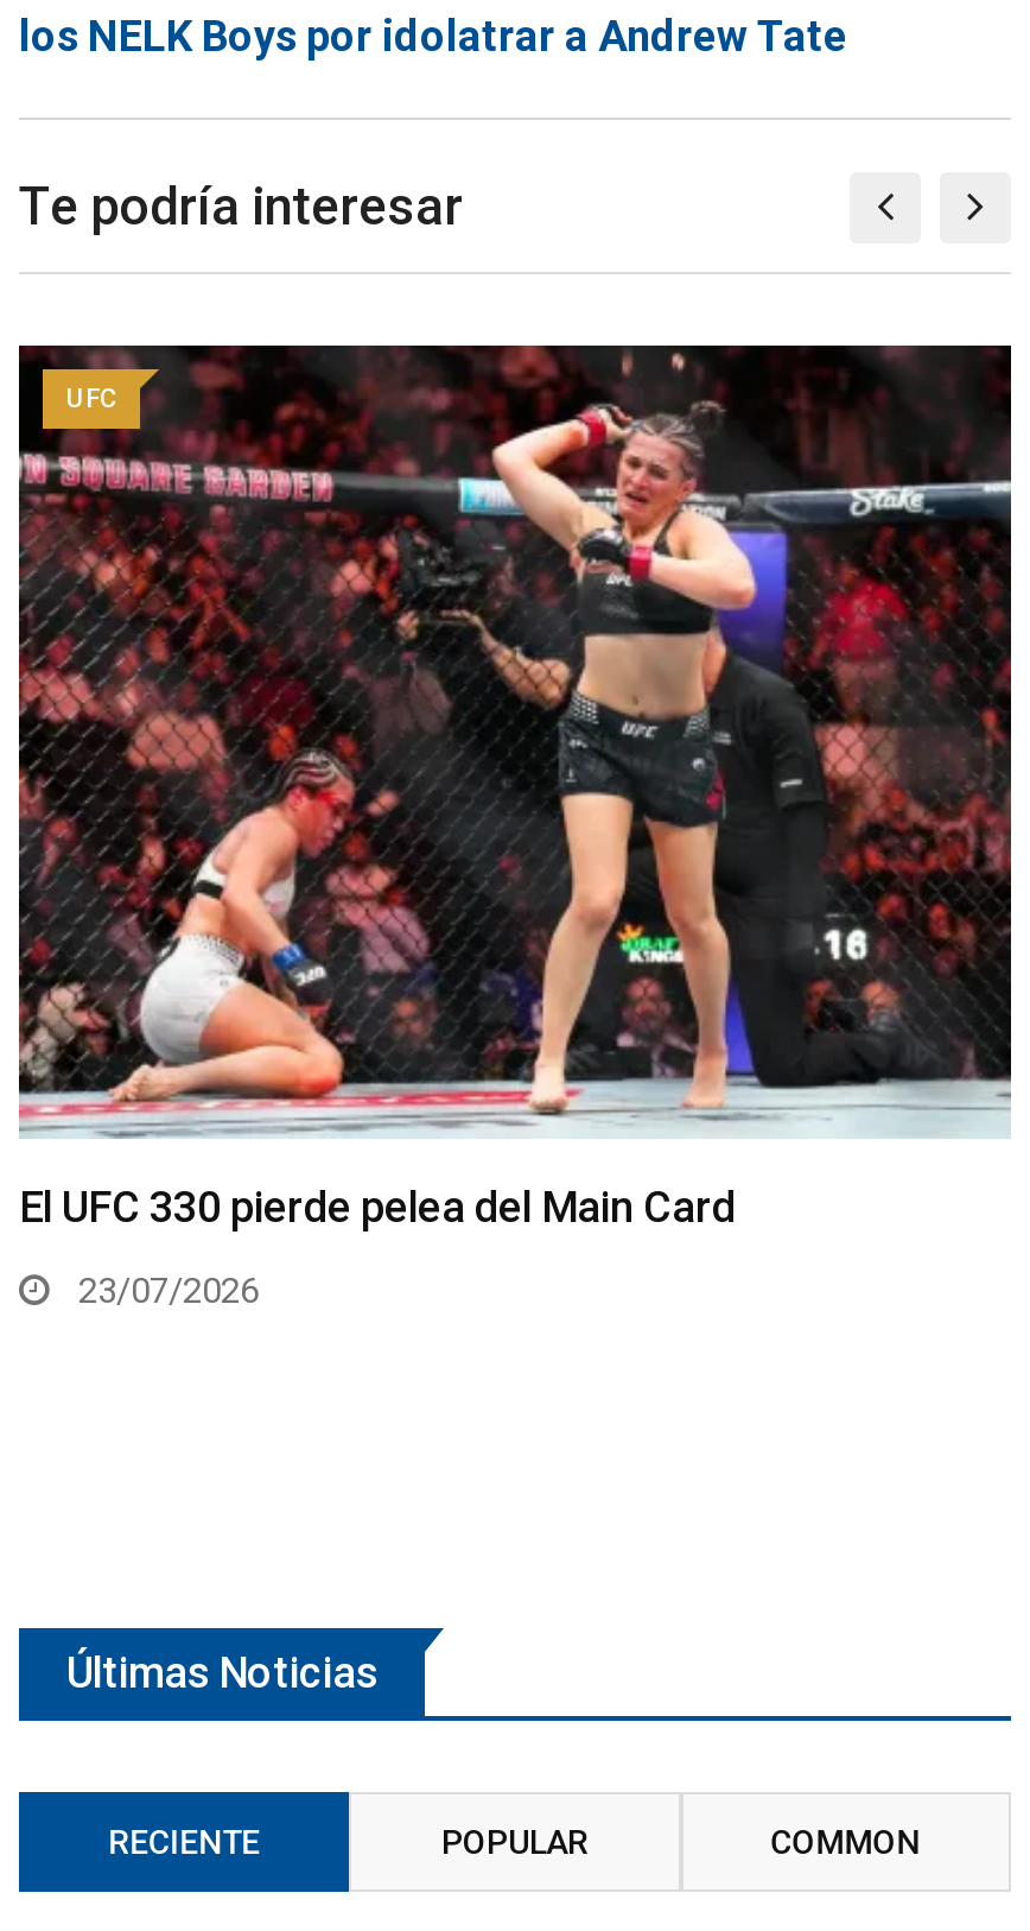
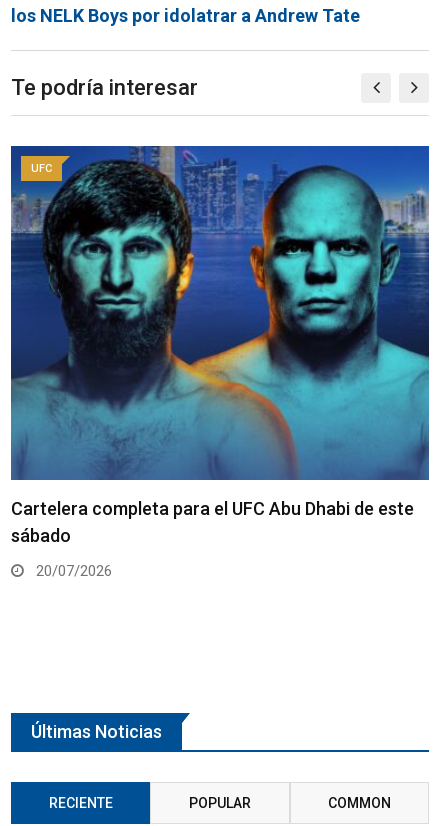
- [image]
- El UFC 330 pierde pelea del Main Card
+ [image]
+ Cartelera completa para el UFC Abu Dhabi de este
+ sábado

- 23/07/2026
+ 20/07/2026
